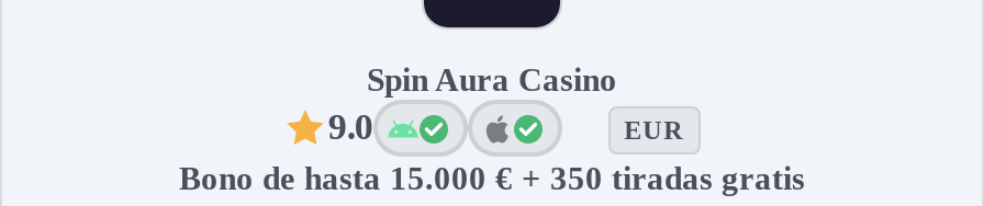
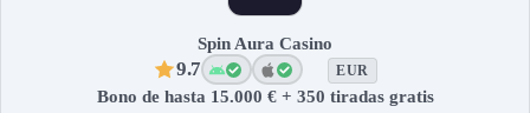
- 9.0
+ 9.7
